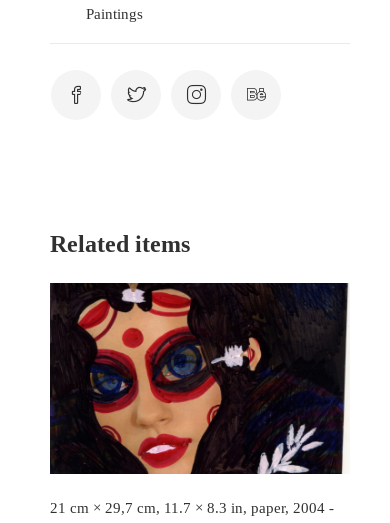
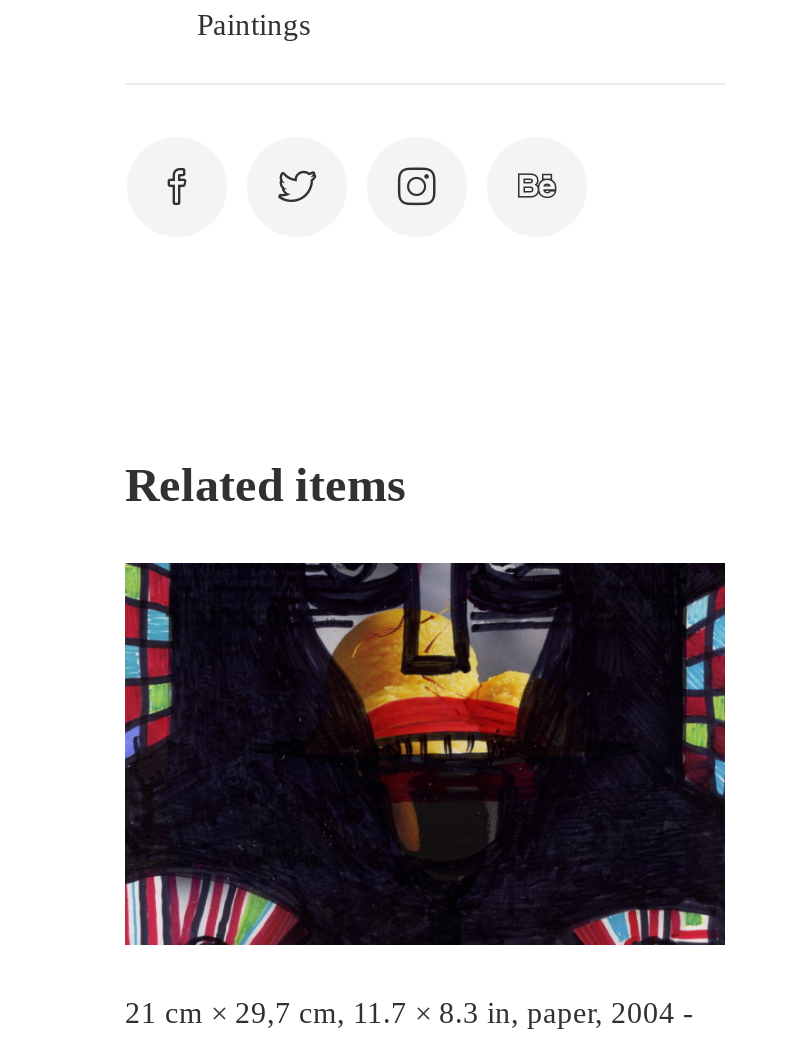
- [image]
+ [image]
